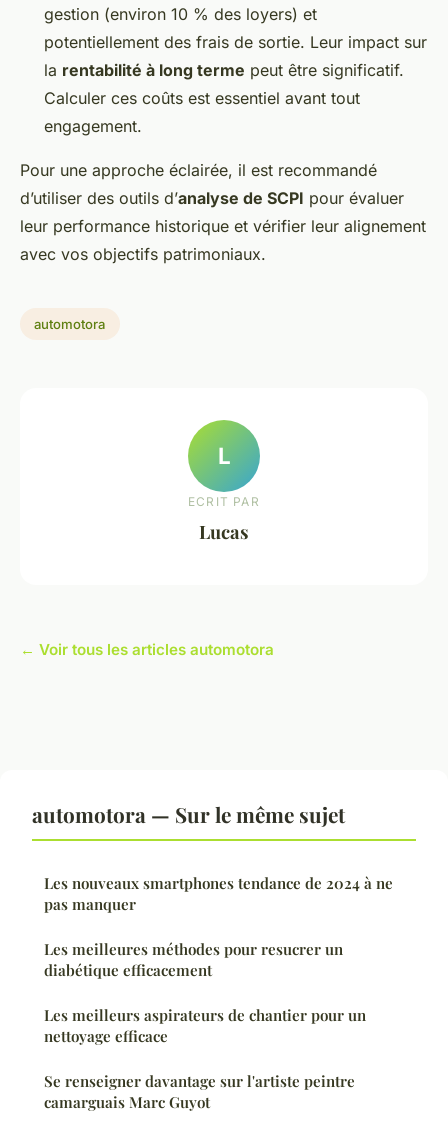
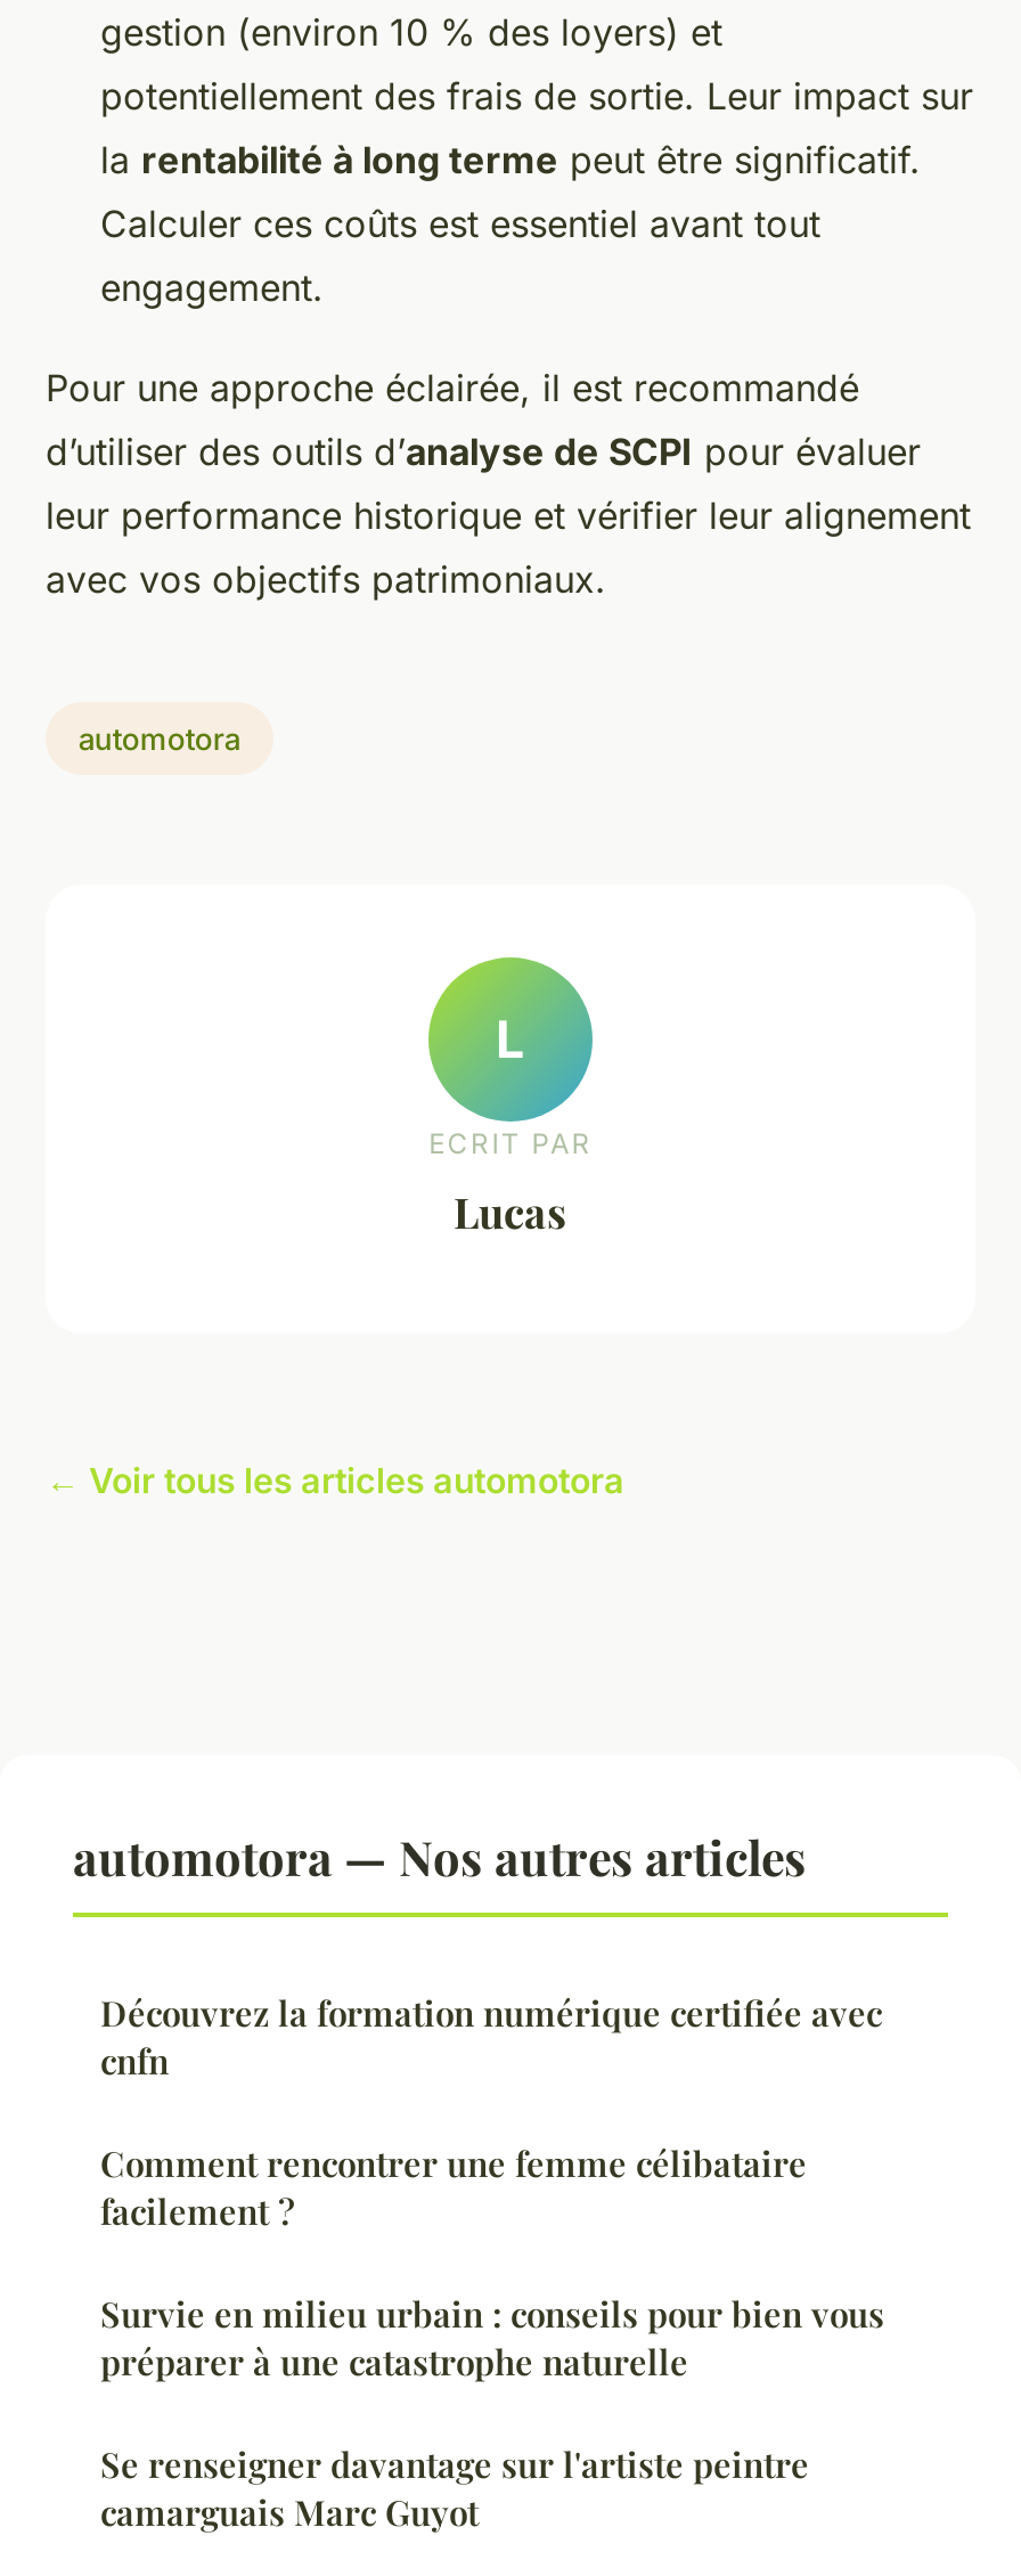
- automotora — Sur le même sujet
+ automotora — Nos autres articles

- Les nouveaux smartphones tendance de 2024 à ne
- pas manquer
+ Découvrez la formation numérique certifiée avec
+ cnfn

- Les meilleures méthodes pour resucrer un
- diabétique efficacement
+ Comment rencontrer une femme célibataire
+ facilement ?

- Les meilleurs aspirateurs de chantier pour un
- nettoyage efficace
+ Survie en milieu urbain : conseils pour bien vous
+ préparer à une catastrophe naturelle
